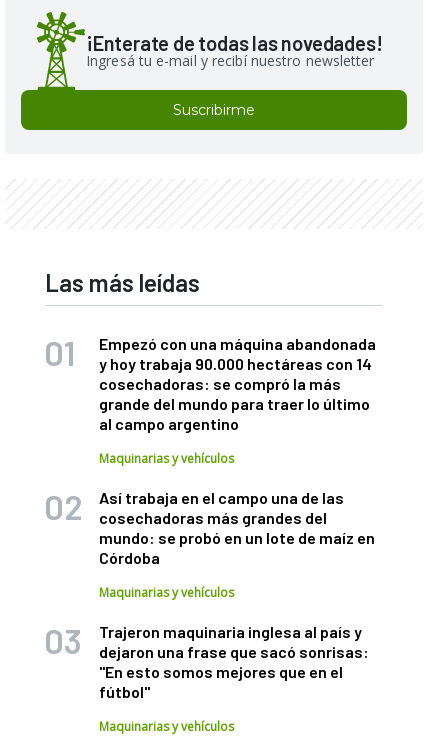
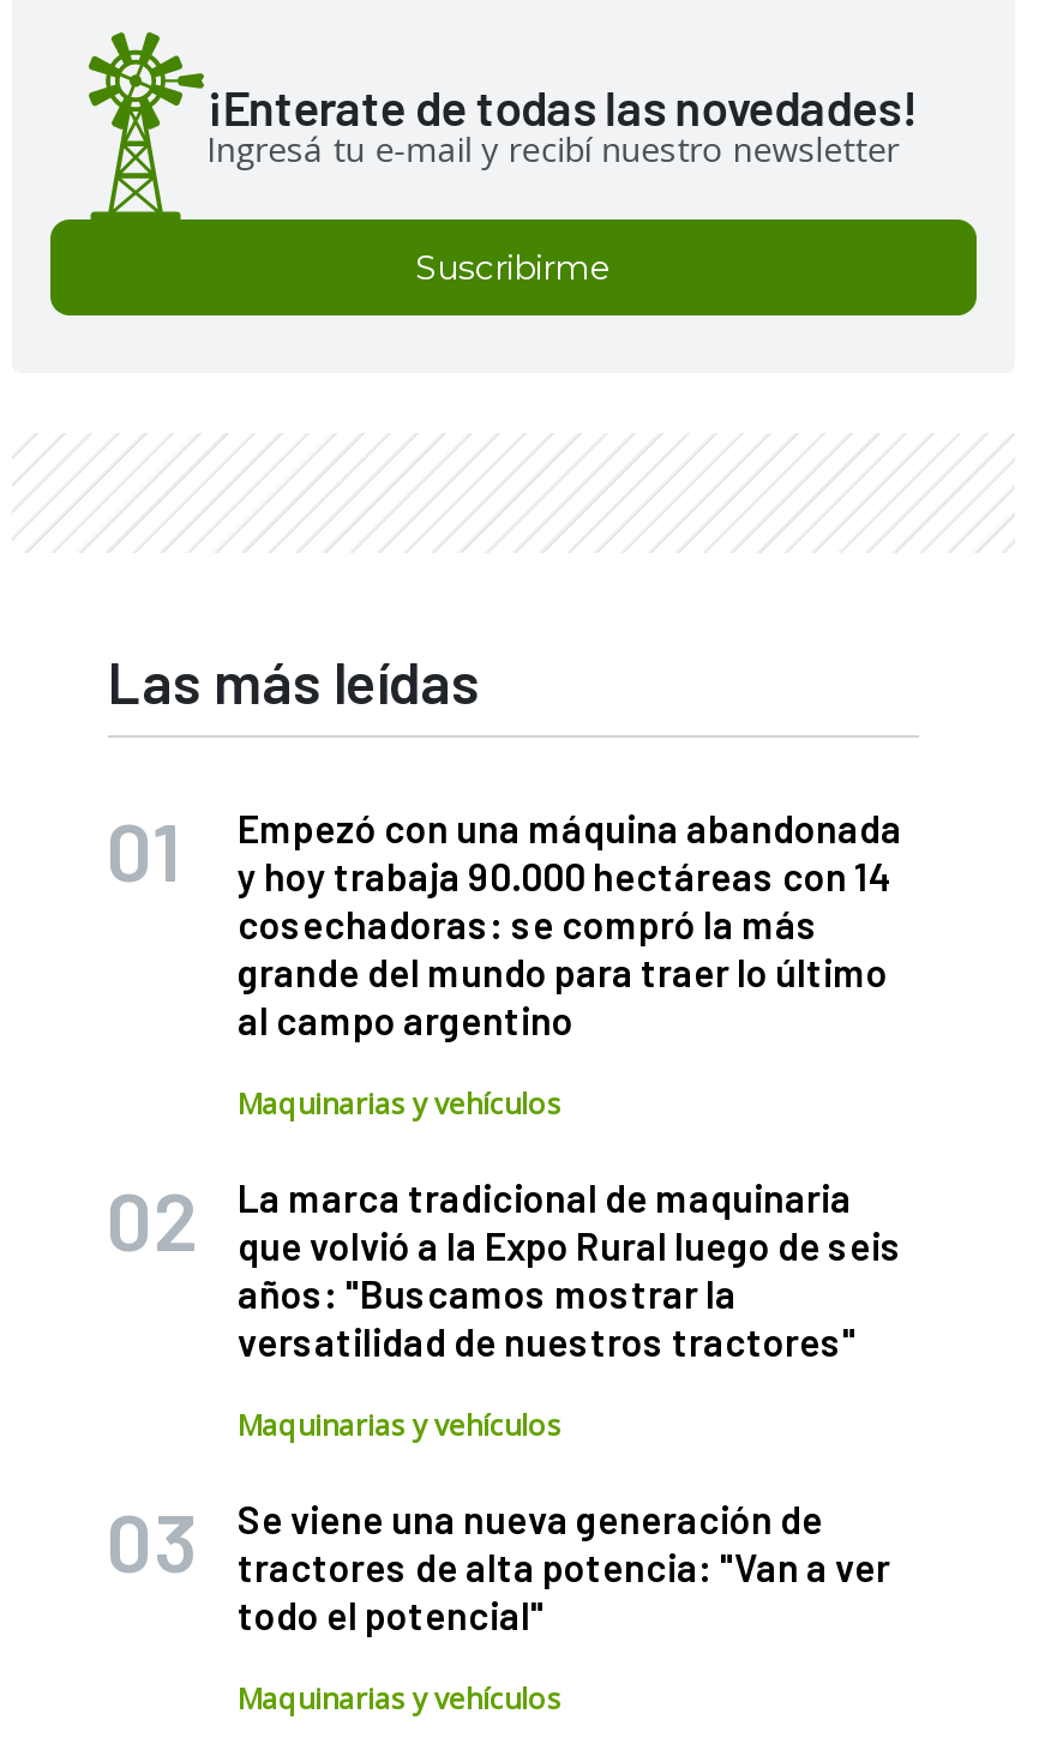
- Así trabaja en el campo una de las
- cosechadoras más grandes del
- mundo: se probó en un lote de maíz en
- Córdoba
+ La marca tradicional de maquinaria
+ que volvió a la Expo Rural luego de seis
+ años: "Buscamos mostrar la
+ versatilidad de nuestros tractores"

- Trajeron maquinaria inglesa al país y
- dejaron una frase que sacó sonrisas:
- "En esto somos mejores que en el
- fútbol"
+ Se viene una nueva generación de
+ tractores de alta potencia: "Van a ver
+ todo el potencial"
